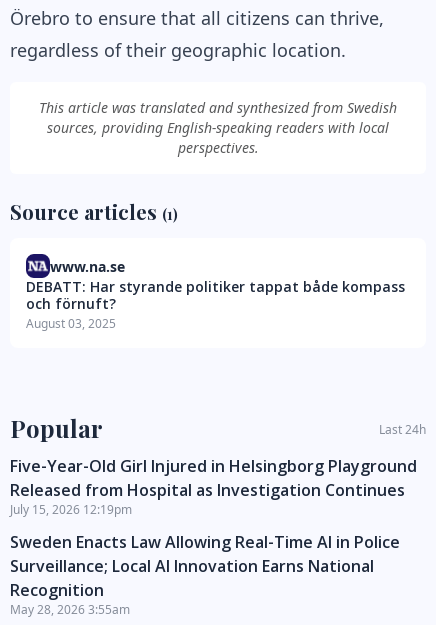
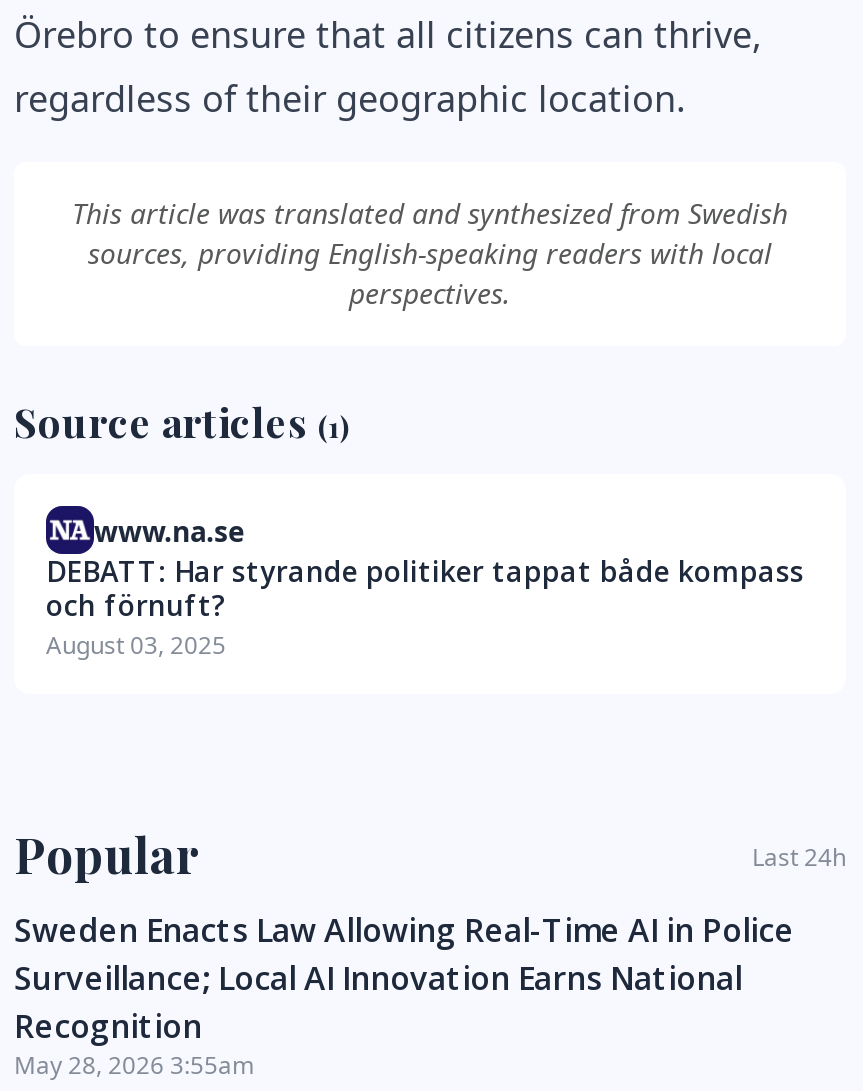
- Five-Year-Old Girl Injured in Helsingborg Playground
- Released from Hospital as Investigation Continues
- July 15, 2026 12:19pm
